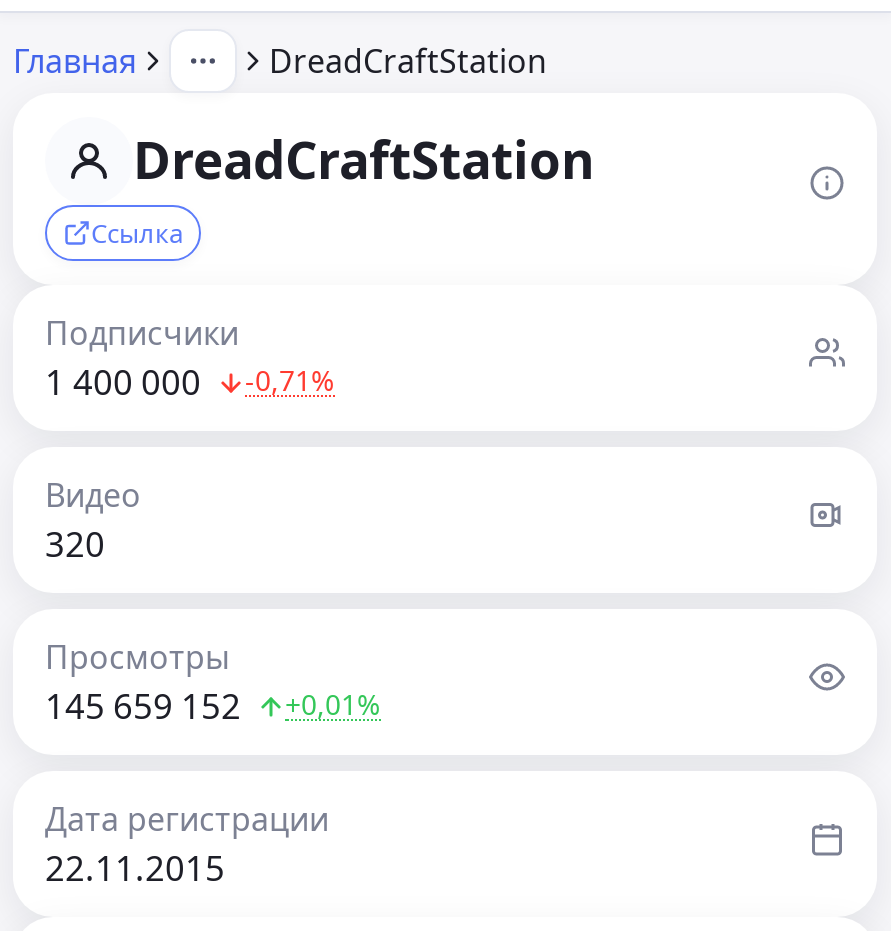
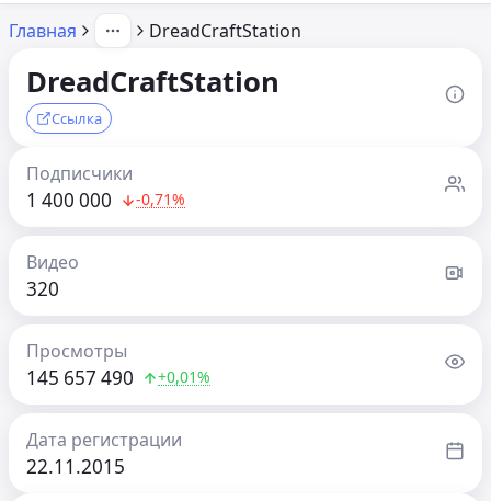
- 145 659 152 +0,01%
+ 145 657 490 +0,01%
